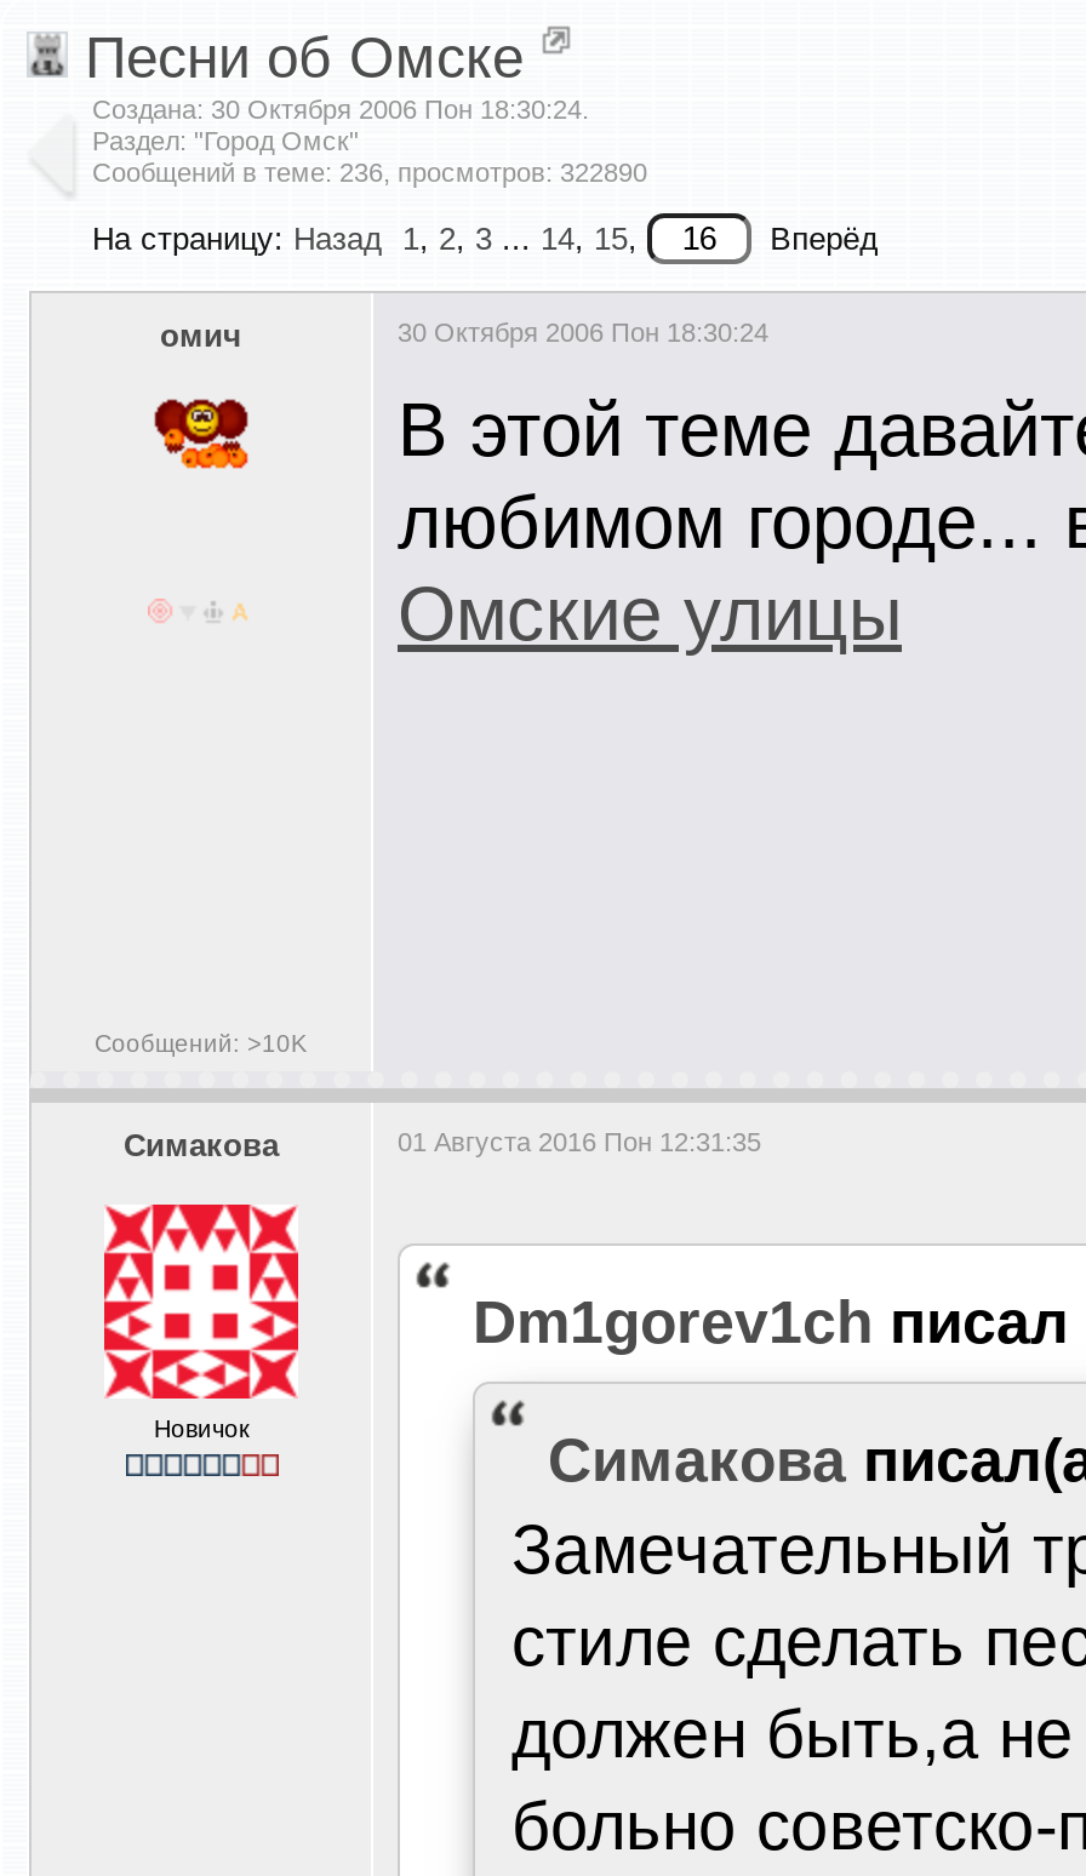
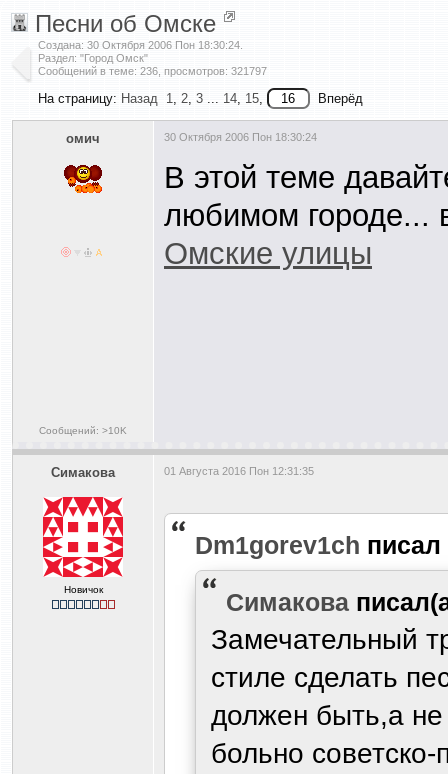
- Сообщений в теме: 236, просмотров: 322890
+ Сообщений в теме: 236, просмотров: 321797
